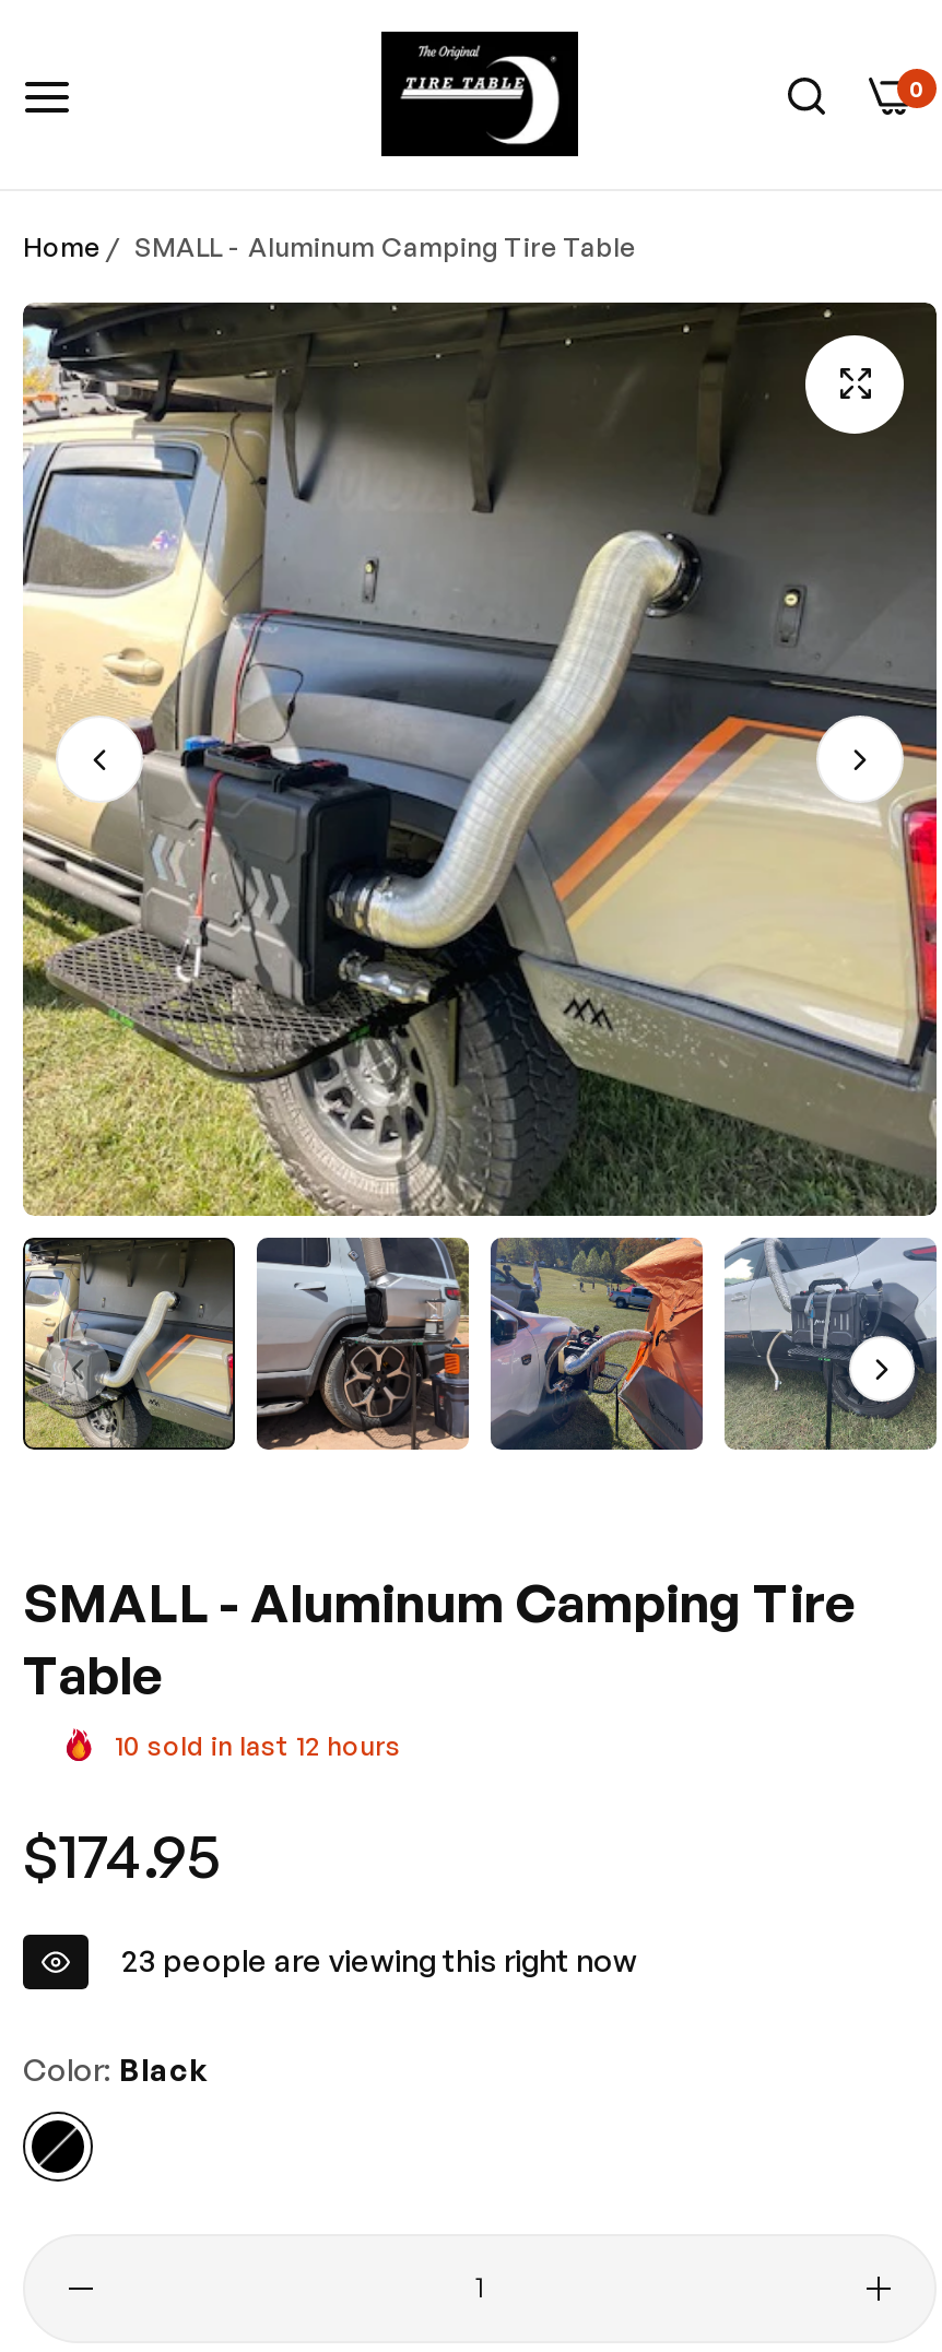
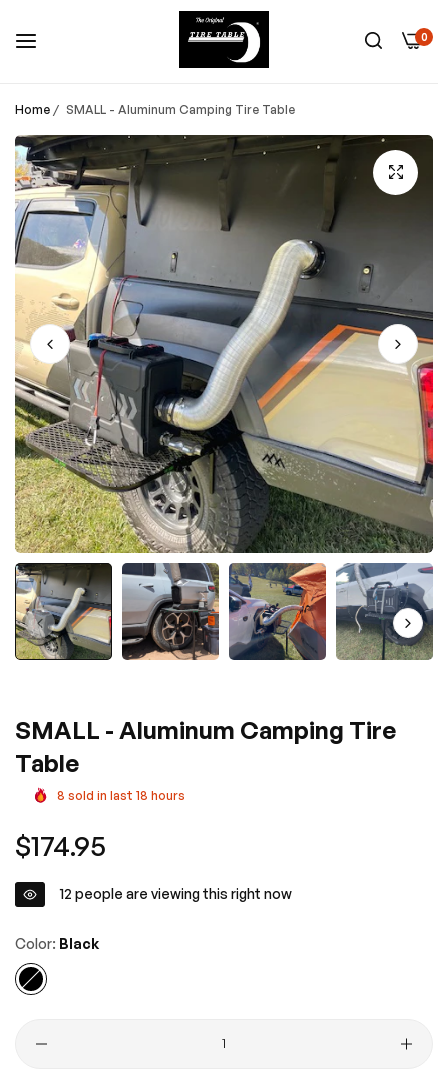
- 10 sold in last 12 hours
+ 8 sold in last 18 hours

- 23 people are viewing this right now
+ 12 people are viewing this right now
